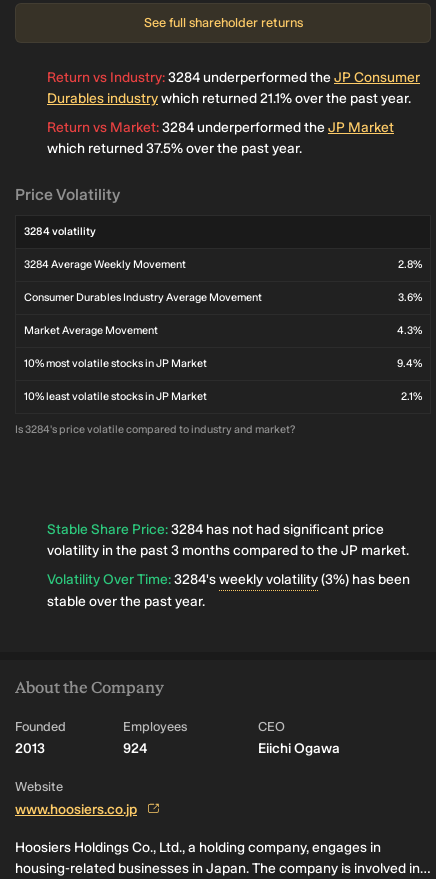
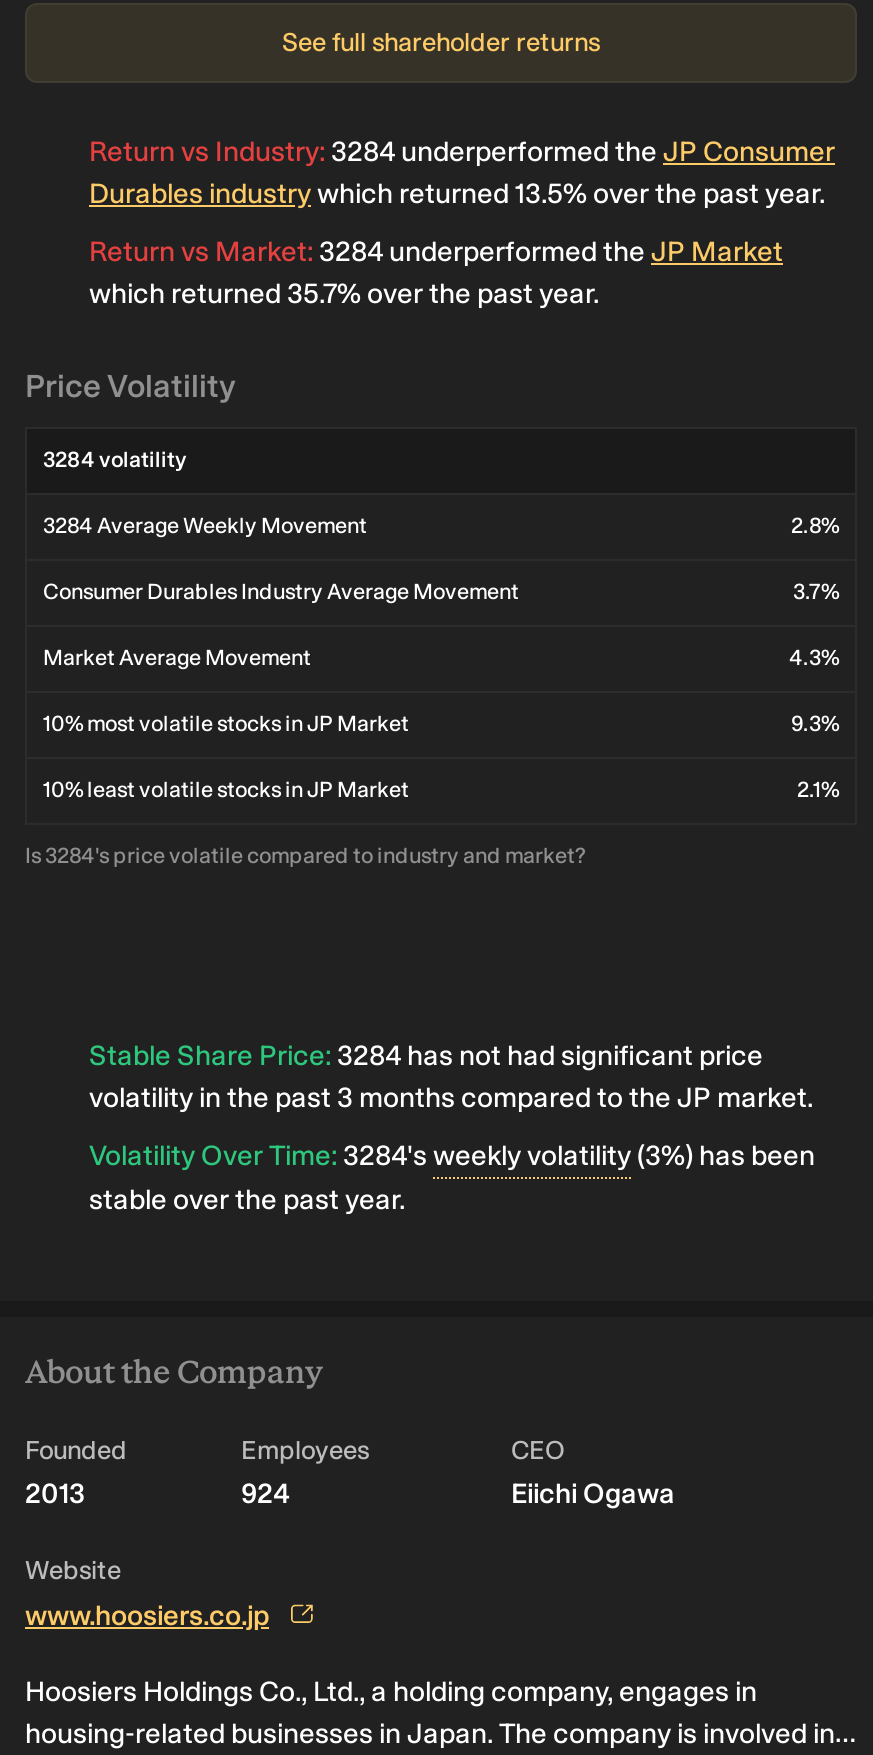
- Durables industry which returned 21.1% over the past year.
+ Durables industry which returned 13.5% over the past year.

- which returned 37.5% over the past year.
+ which returned 35.7% over the past year.

- 3.6%
+ 3.7%

- 9.4%
+ 9.3%
